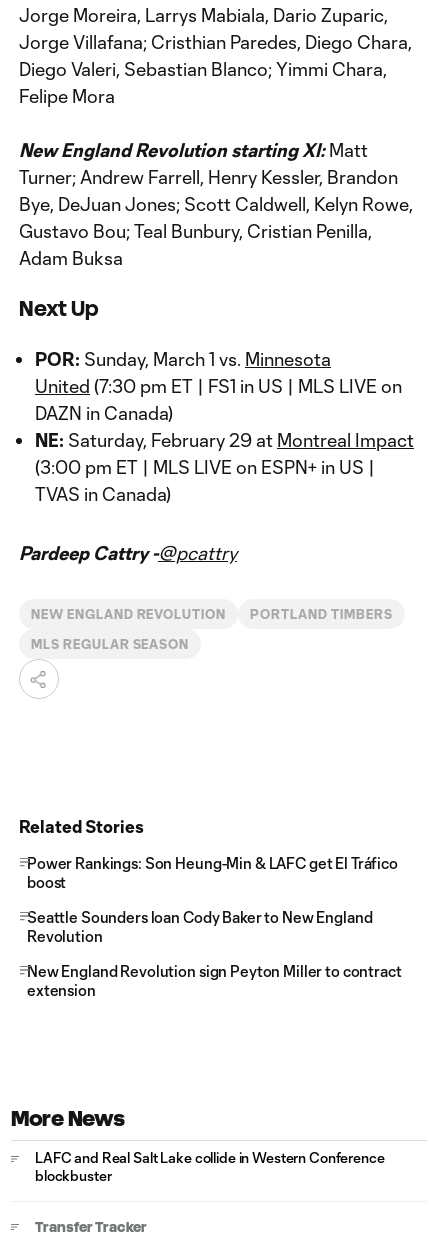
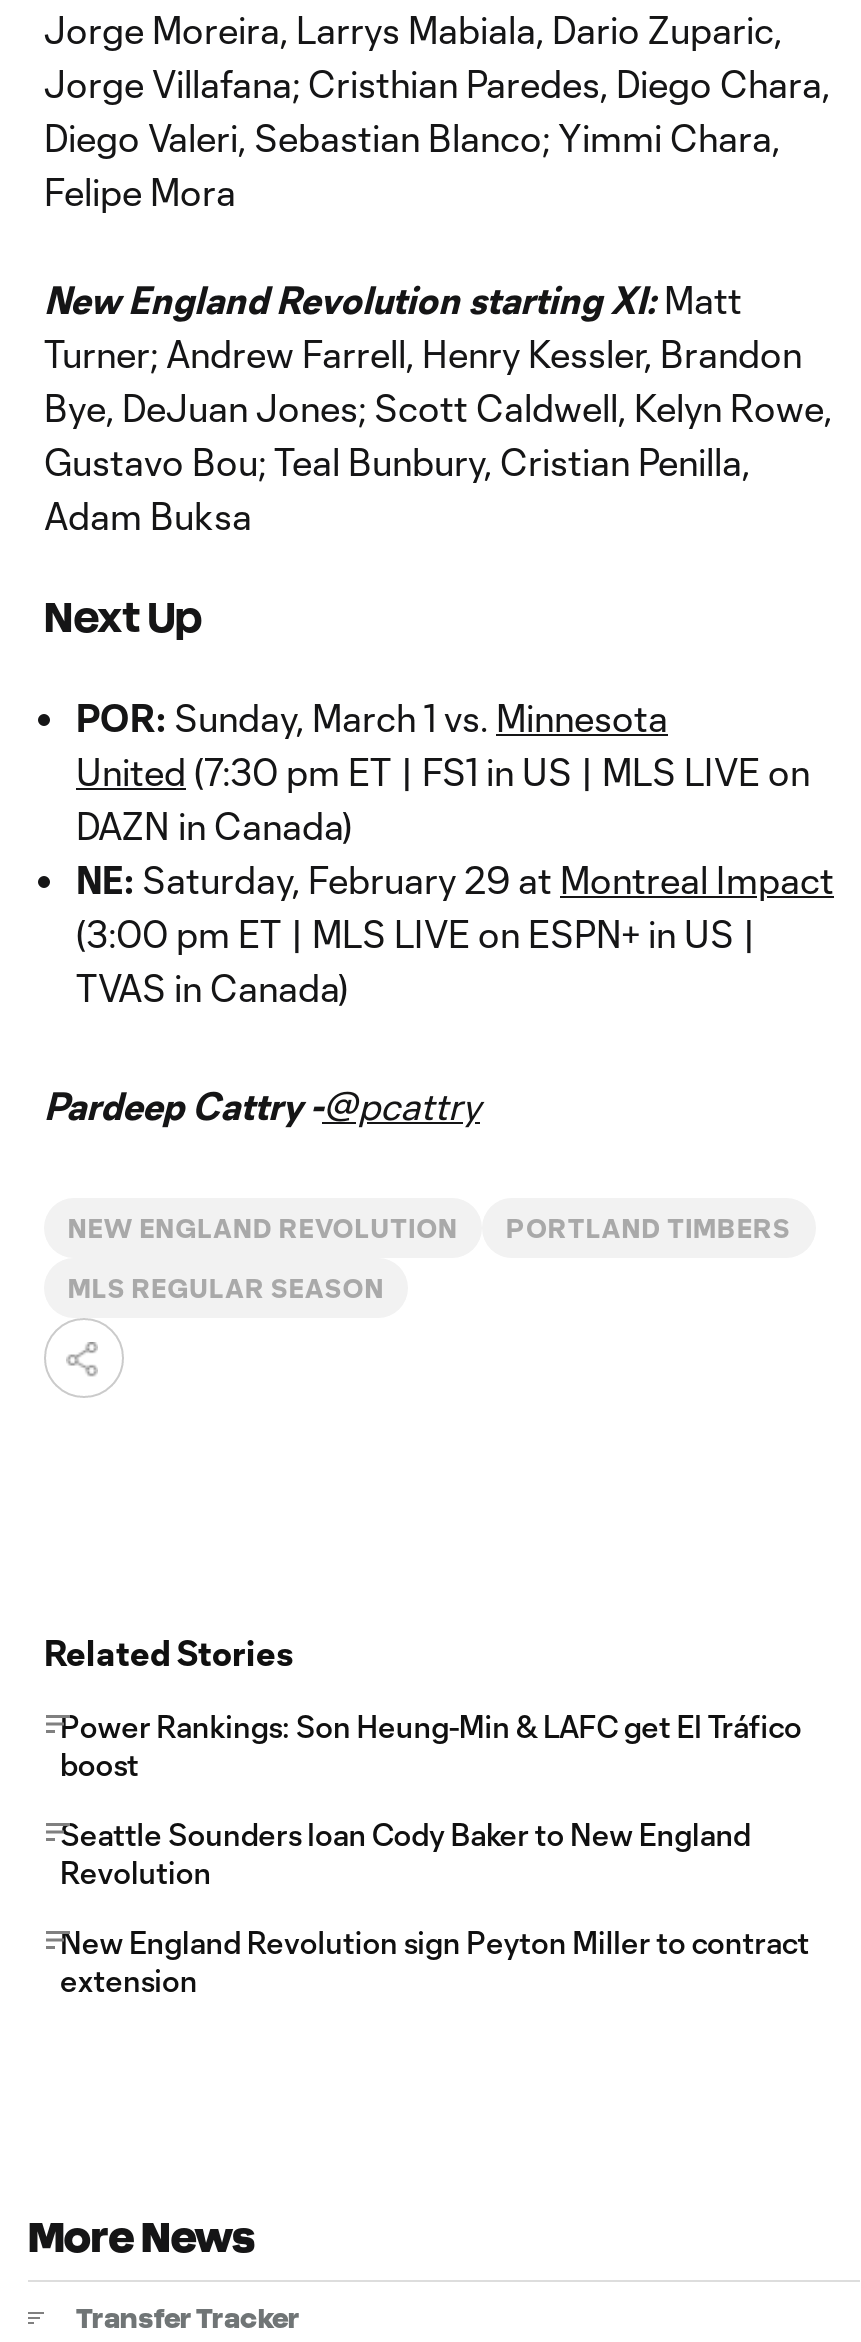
- LAFC and Real Salt Lake collide in Western Conference
- blockbuster
